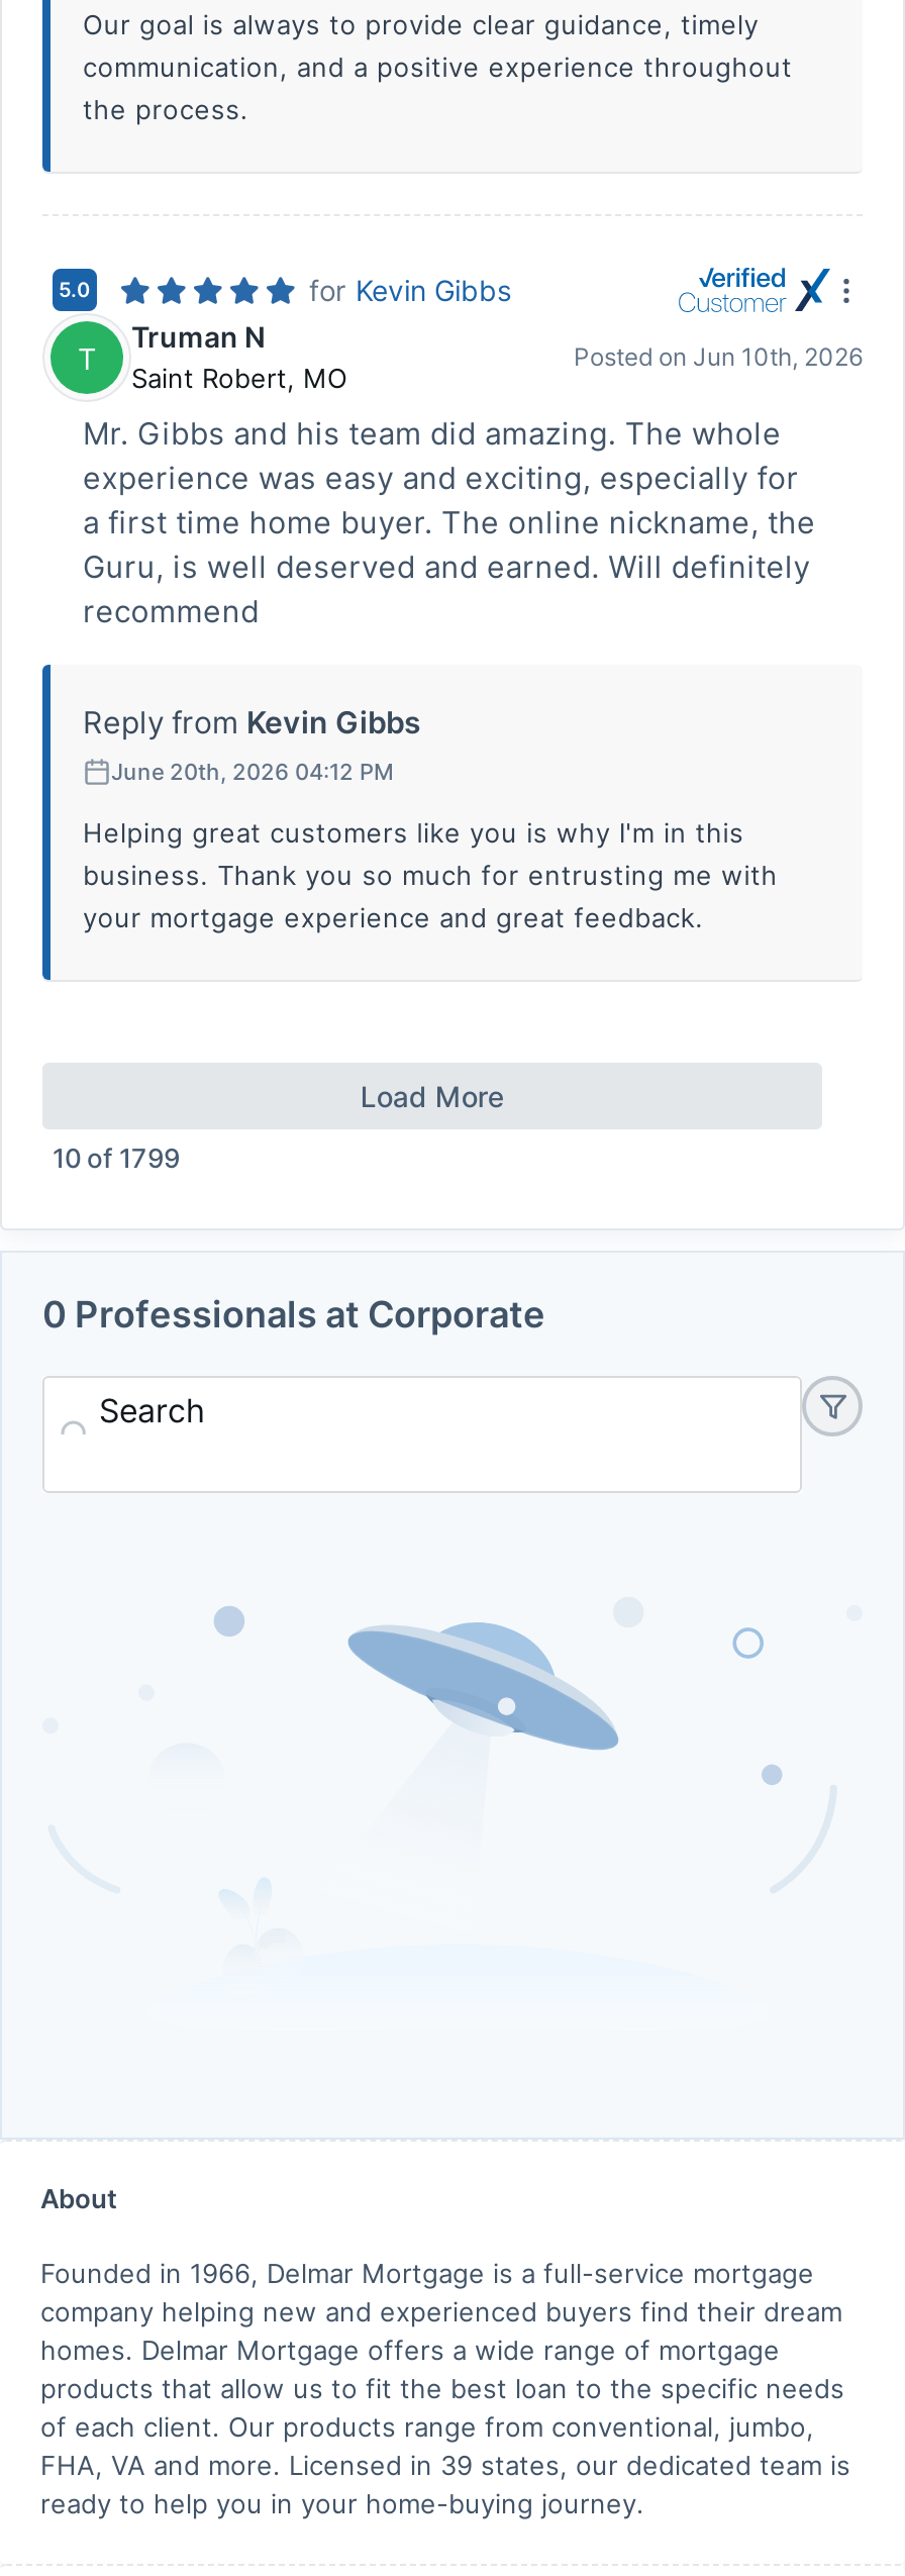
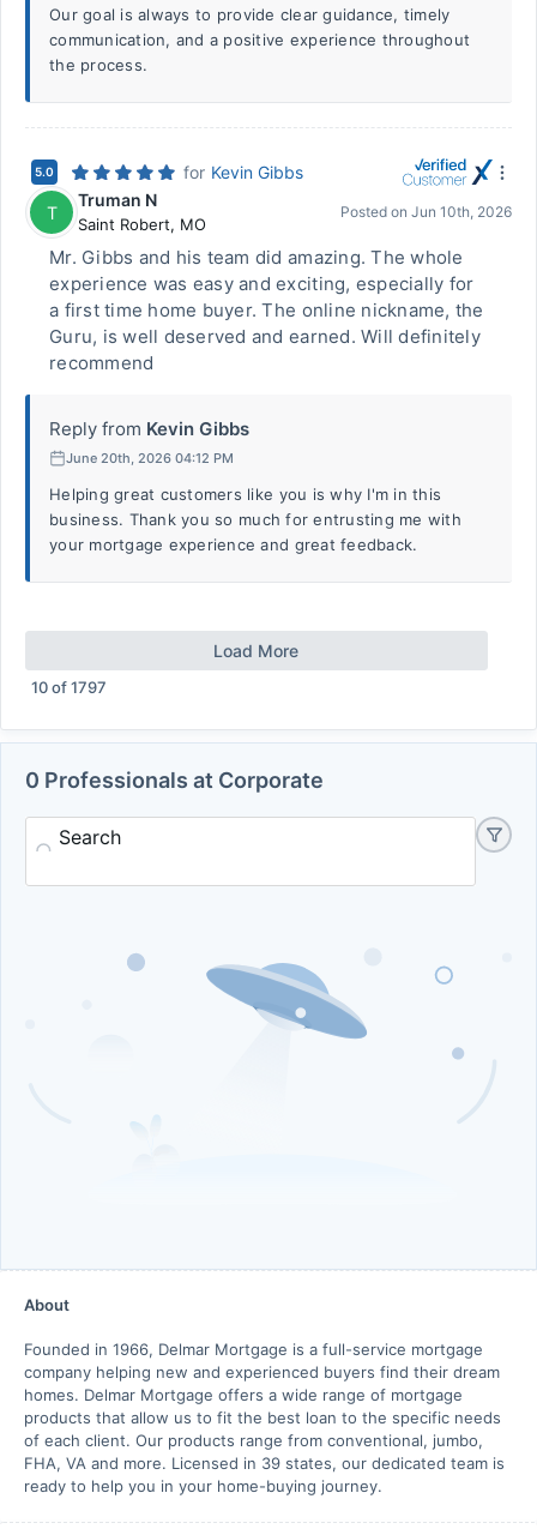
- 10 of 1799
+ 10 of 1797
